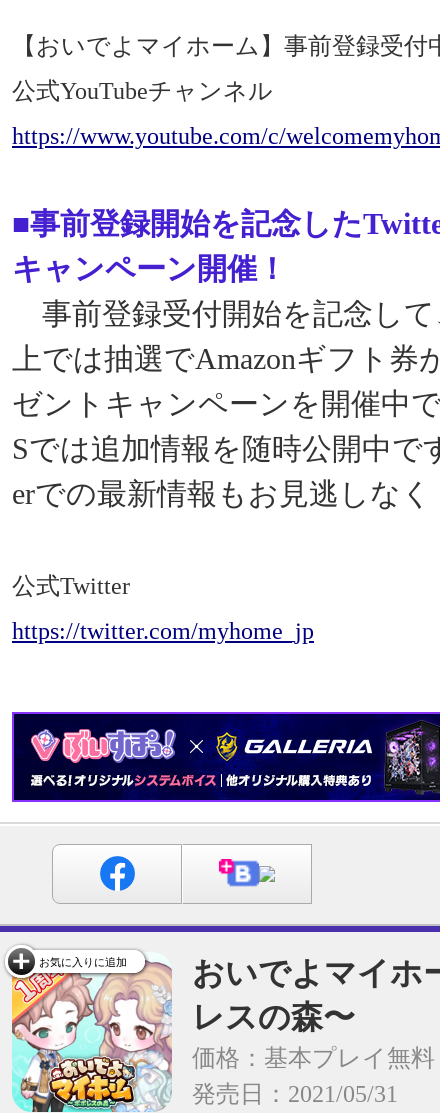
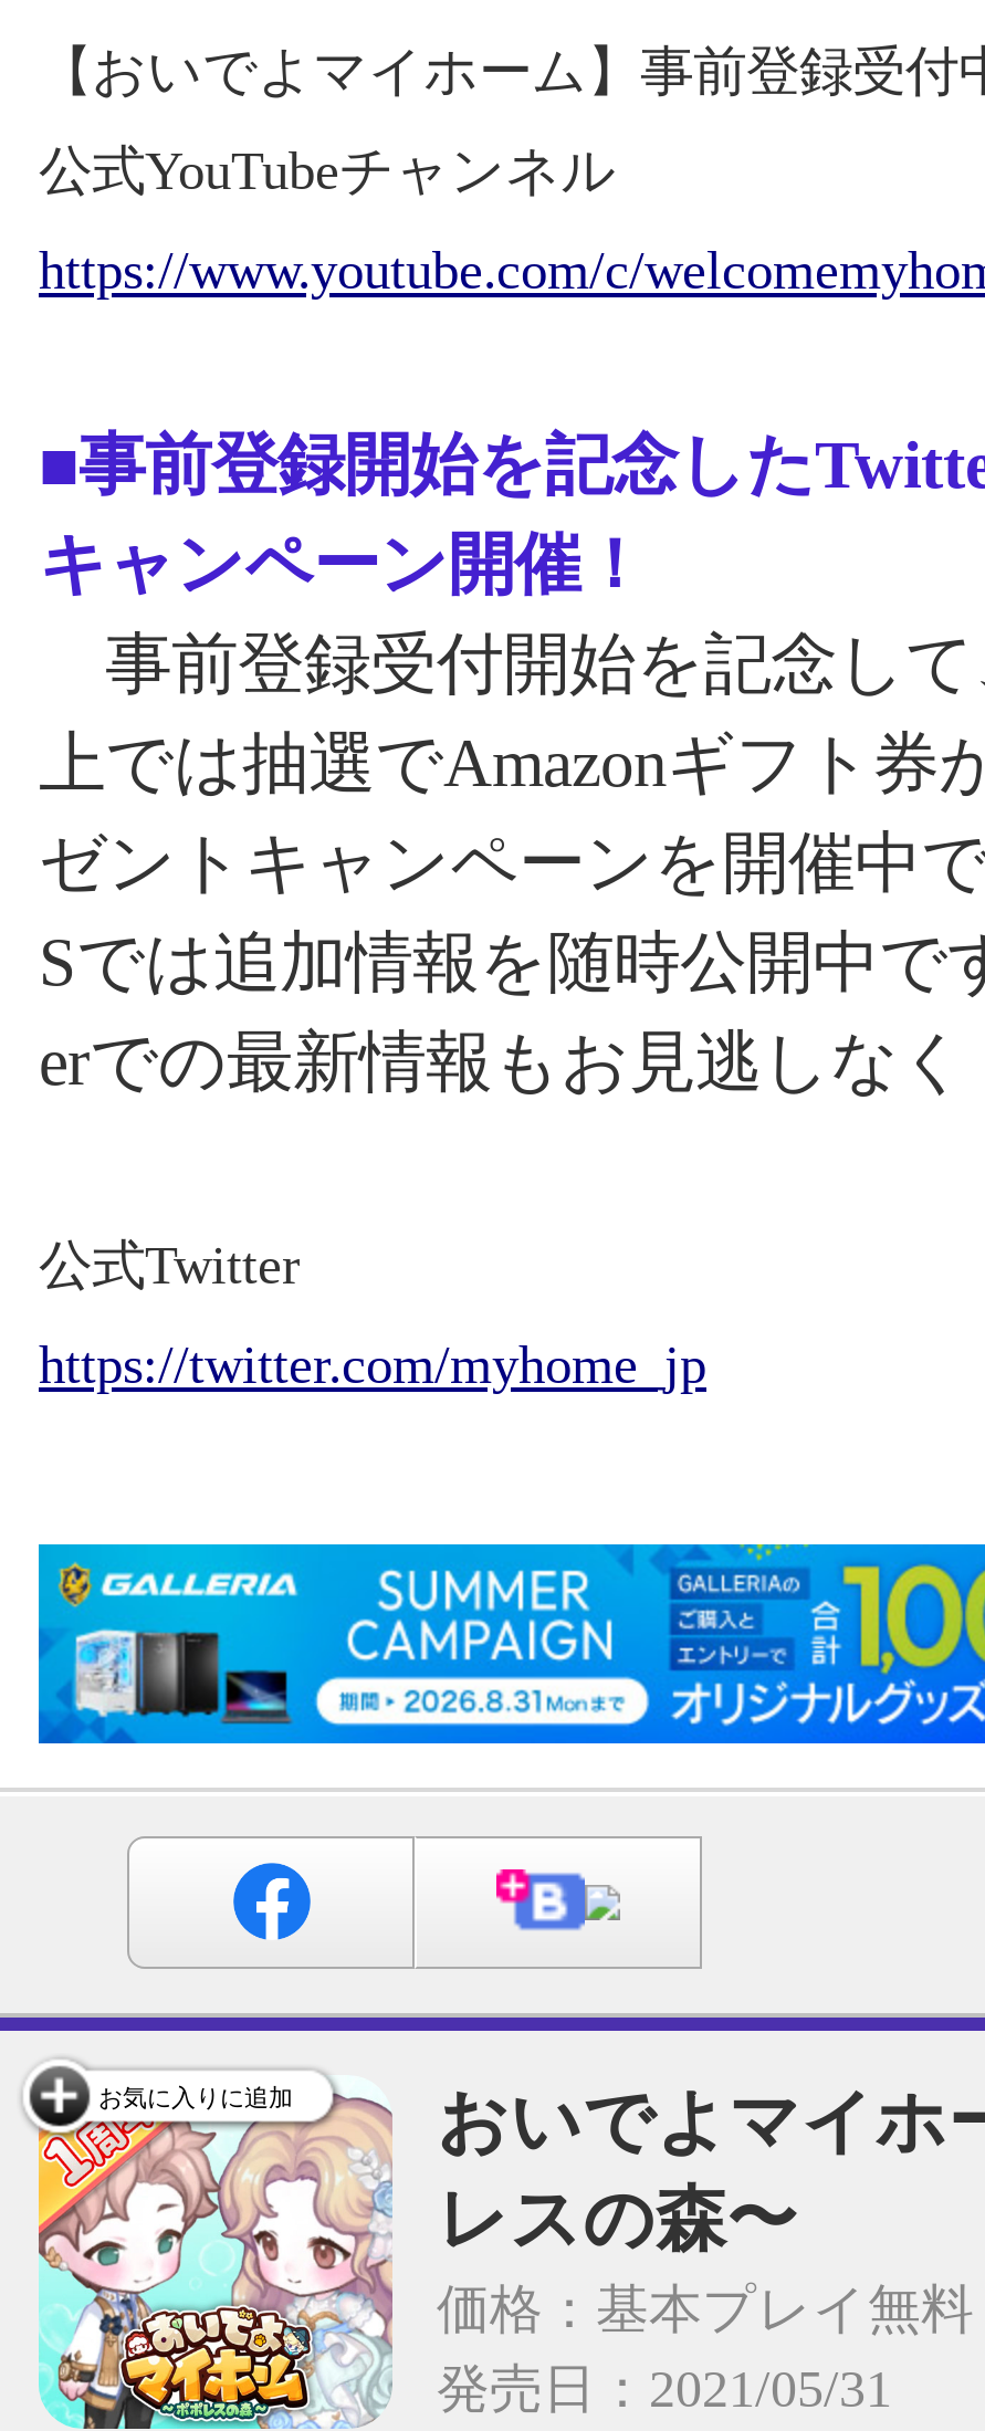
- [image]
+ [image]
